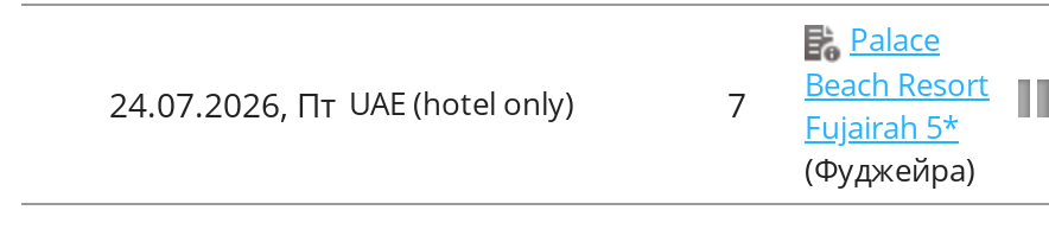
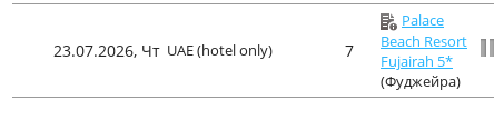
- 24.07.2026, Пт UAE (hotel only)
+ 23.07.2026, Чт UAE (hotel only)
